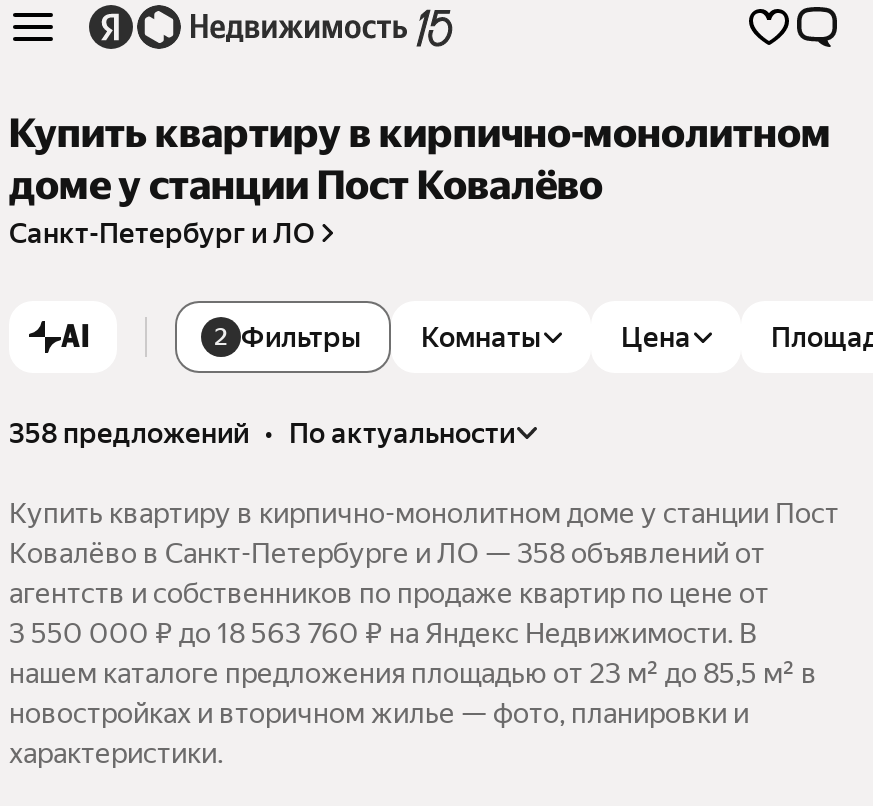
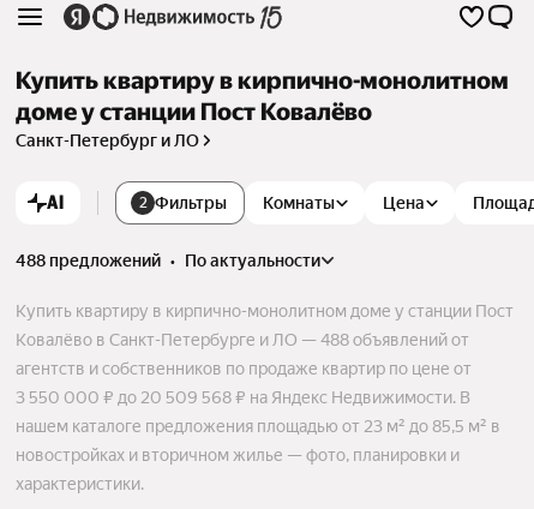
- 358 предложений • по актуальности
+ 488 предложений • по актуальности

- Ковалёво в Санкт-Петербурге и ЛО — 358 объявлений от
+ Ковалёво в Санкт-Петербурге и ЛО — 488 объявлений от

- 3 550 000 ₽ до 18 563 760 ₽ на Яндекс Недвижимости. В
+ 3 550 000 ₽ до 20 509 568 ₽ на Яндекс Недвижимости. В
